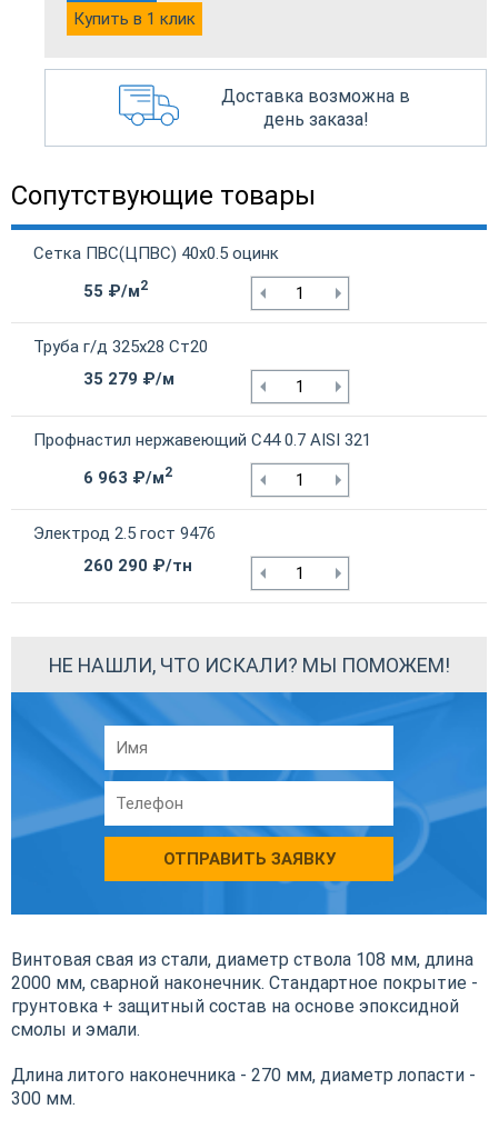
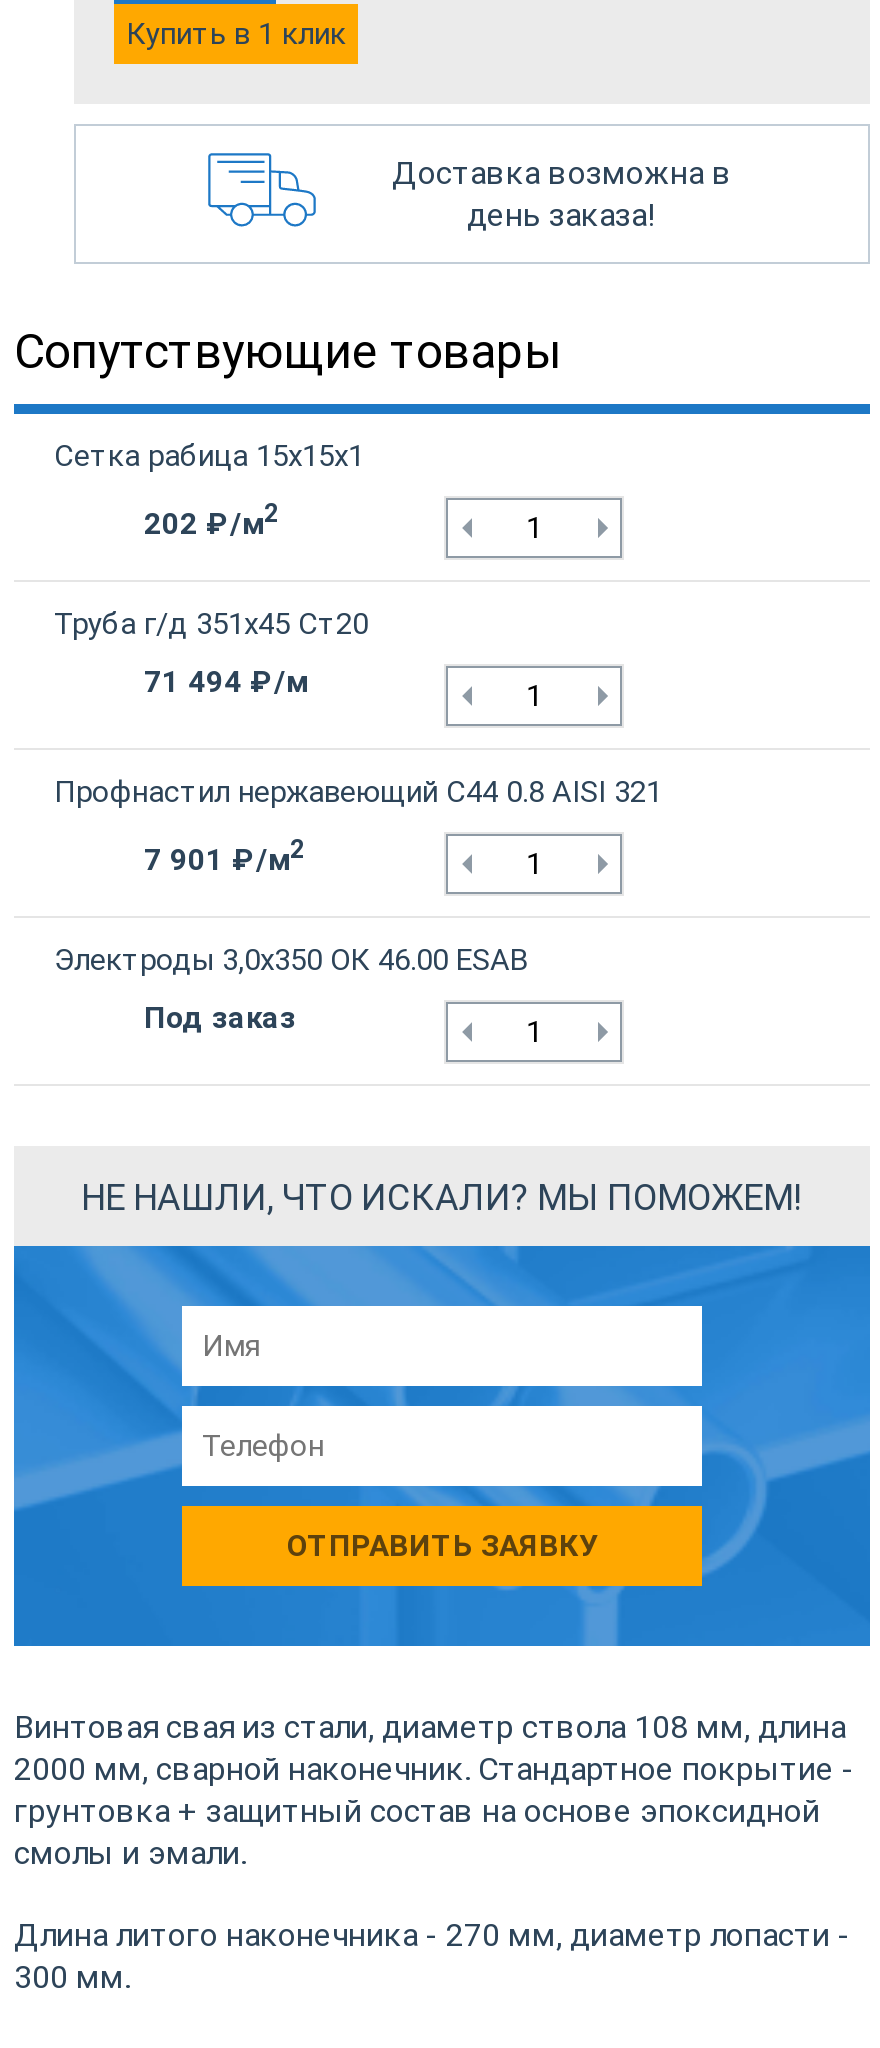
- Сетка ПВС(ЦПВС) 40х0.5 оцинк
+ Сетка рабица 15х15х1

- 55 ₽/м2
+ 202 ₽/м2

- Труба г/д 325х28 Ст20
+ Труба г/д 351х45 Ст20

- 35 279 ₽/м
+ 71 494 ₽/м

- Профнастил нержавеющий С44 0.7 AISI 321
+ Профнастил нержавеющий С44 0.8 AISI 321

- 6 963 ₽/м2
+ 7 901 ₽/м2

- Электрод 2.5 гост 9476
+ Электроды 3,0х350 ОК 46.00 ESAB

- 260 290 ₽/тн
+ Под заказ
